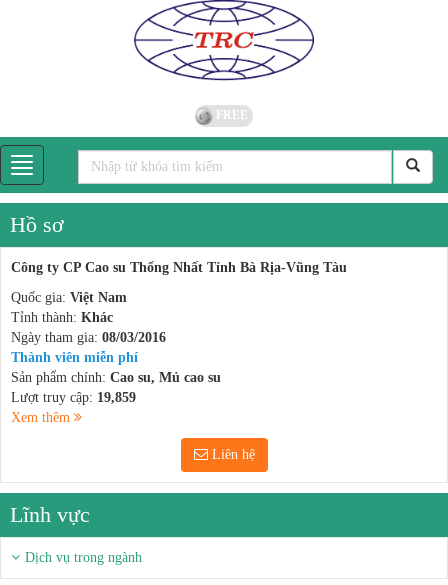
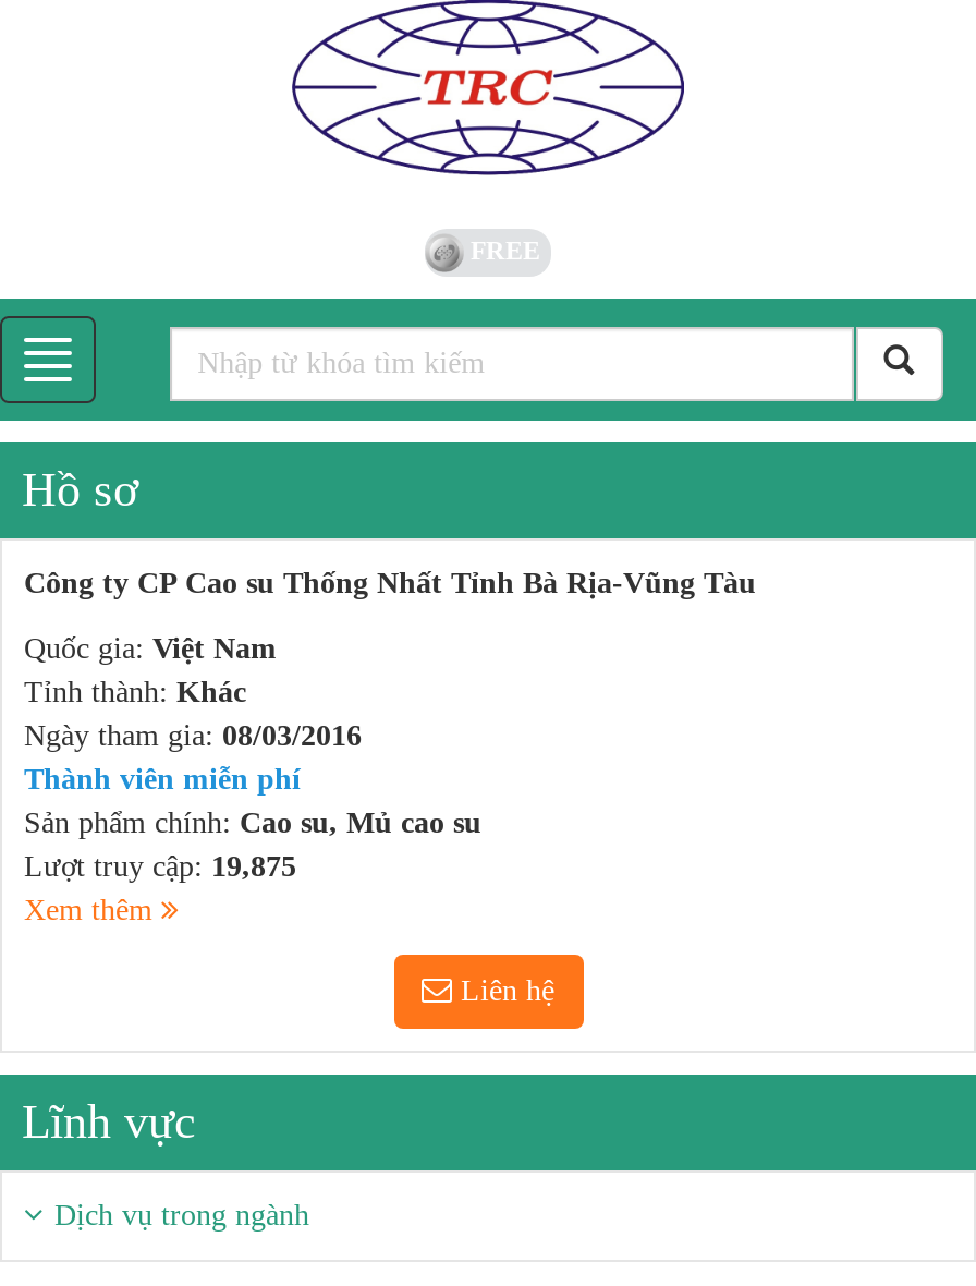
- Lượt truy cập: 19,859
+ Lượt truy cập: 19,875
